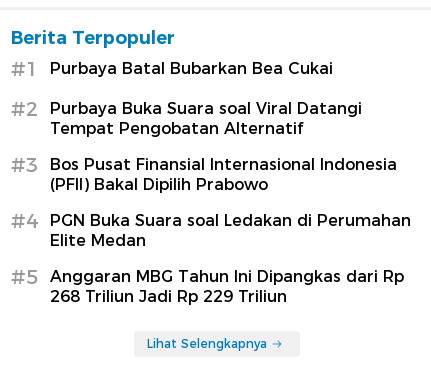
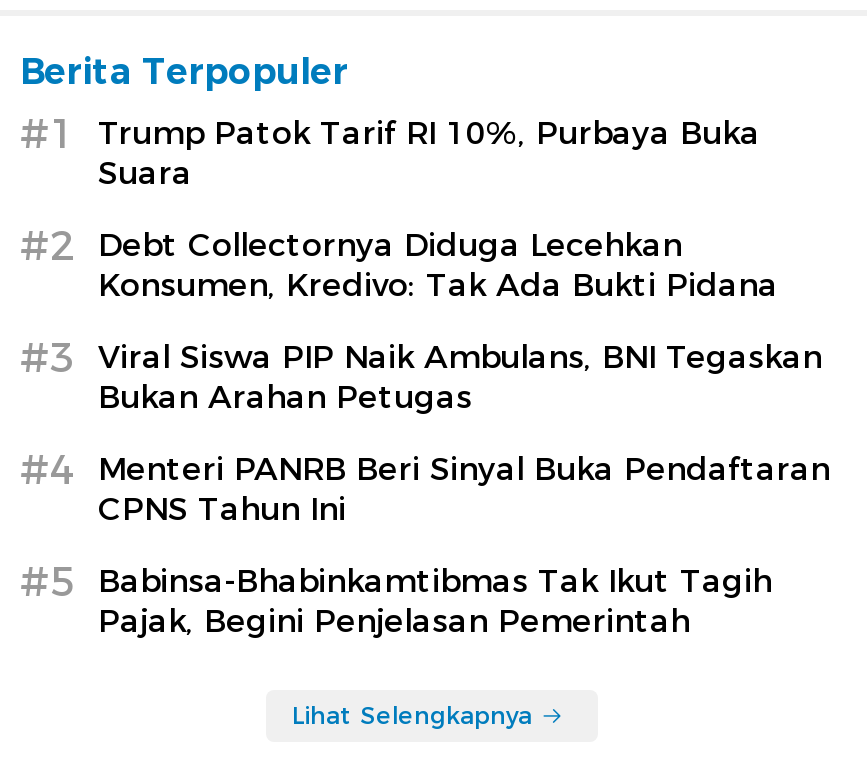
- Purbaya Batal Bubarkan Bea Cukai
+ Trump Patok Tarif RI 10%, Purbaya Buka
+ Suara

- Purbaya Buka Suara soal Viral Datangi
- Tempat Pengobatan Alternatif
+ Debt Collectornya Diduga Lecehkan
+ Konsumen, Kredivo: Tak Ada Bukti Pidana

- Bos Pusat Finansial Internasional Indonesia
- (PFII) Bakal Dipilih Prabowo
+ Viral Siswa PIP Naik Ambulans, BNI Tegaskan
+ Bukan Arahan Petugas

- PGN Buka Suara soal Ledakan di Perumahan
- Elite Medan
+ Menteri PANRB Beri Sinyal Buka Pendaftaran
+ CPNS Tahun Ini

- Anggaran MBG Tahun Ini Dipangkas dari Rp
- 268 Triliun Jadi Rp 229 Triliun
+ Babinsa-Bhabinkamtibmas Tak Ikut Tagih
+ Pajak, Begini Penjelasan Pemerintah
